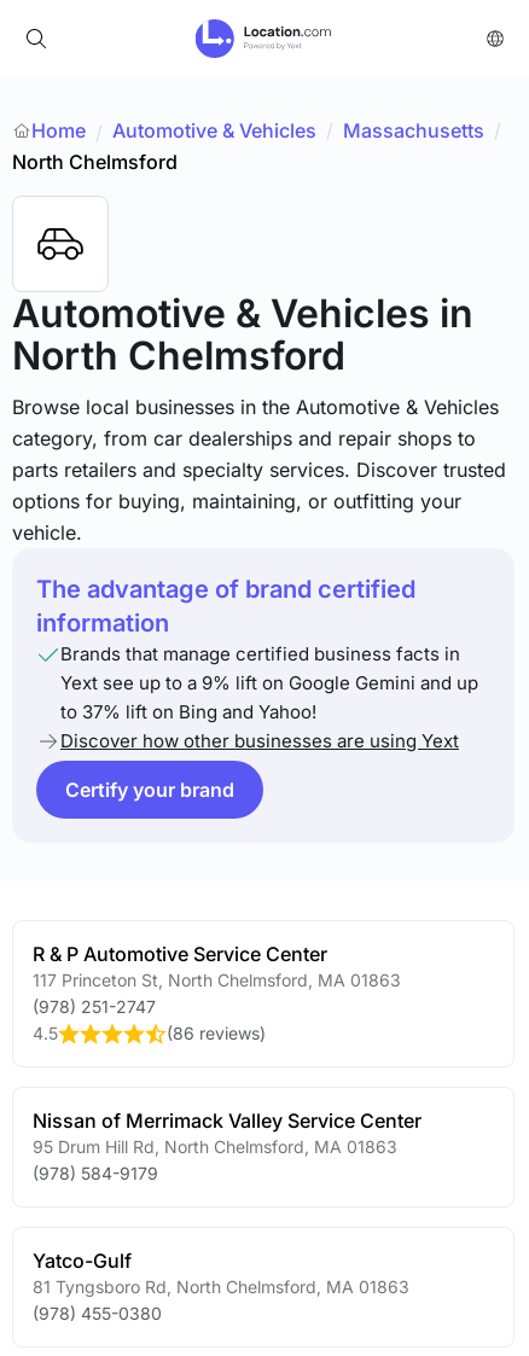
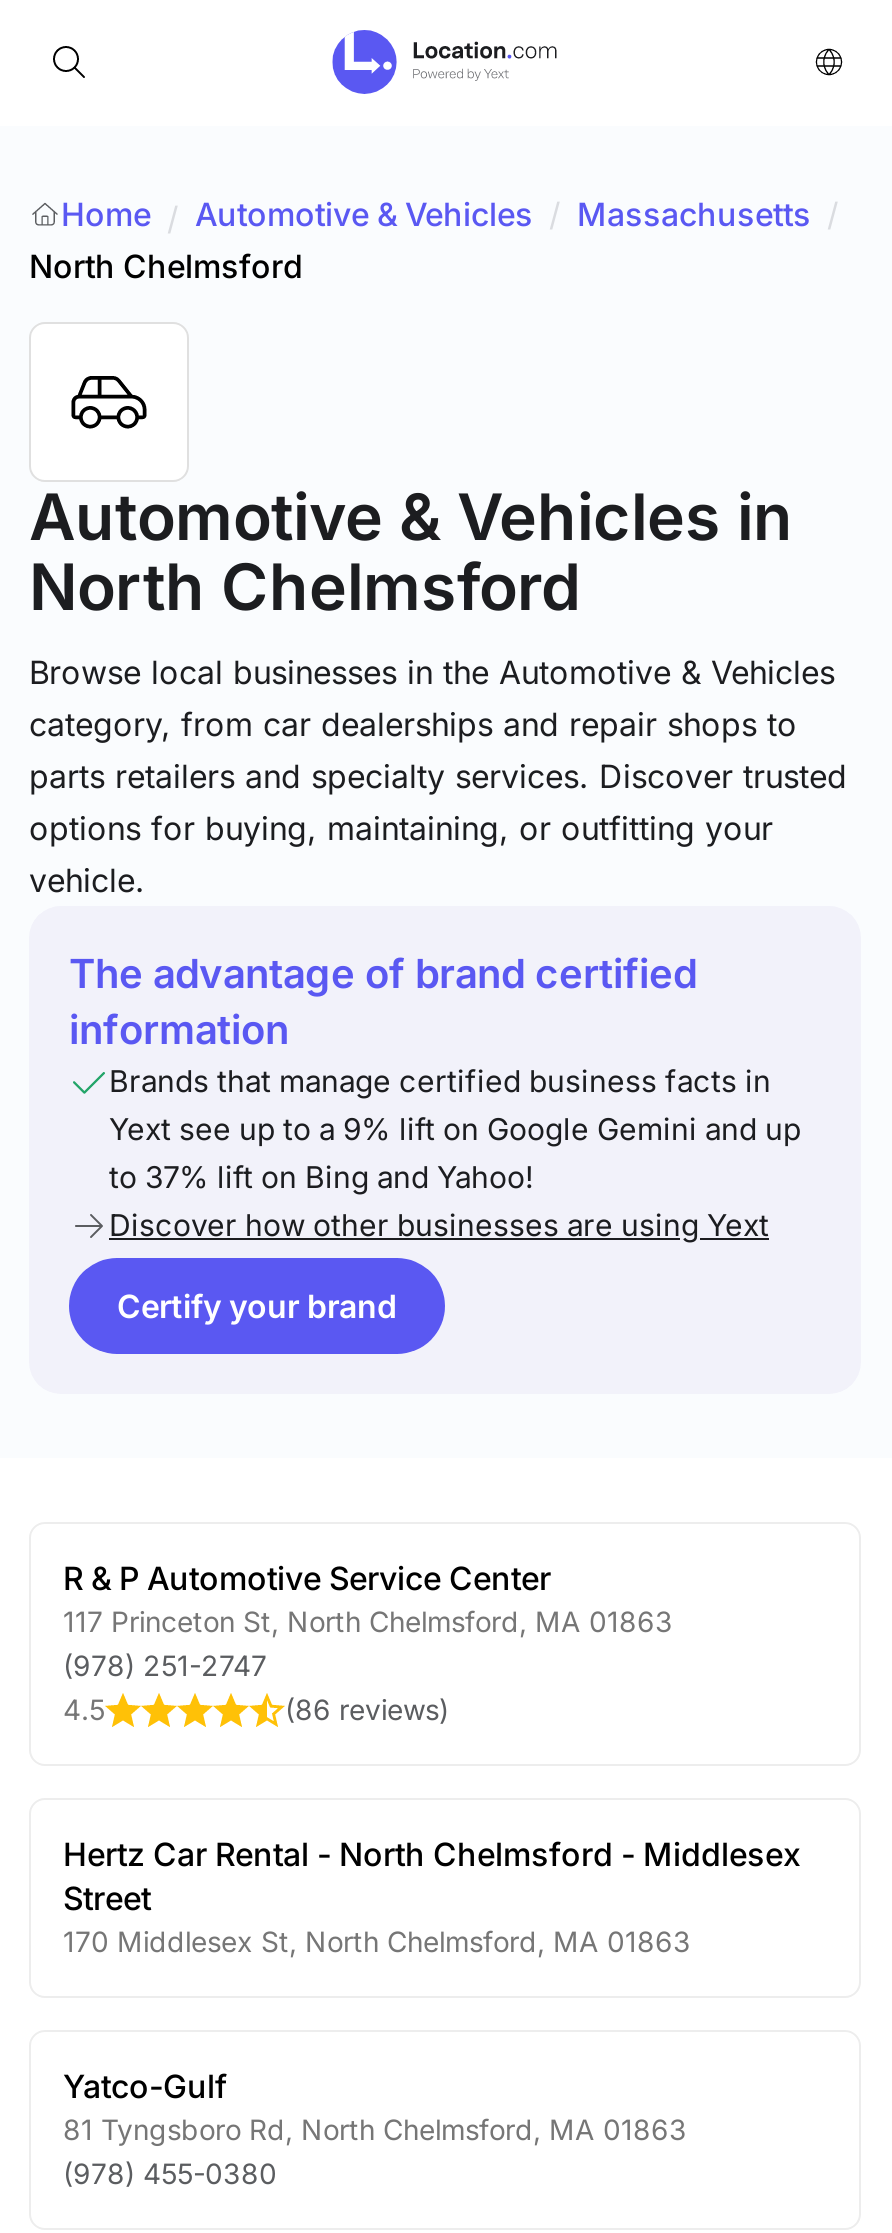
- Nissan of Merrimack Valley Service Center
- 95 Drum Hill Rd, North Chelmsford, MA 01863
- (978) 584-9179
+ Hertz Car Rental - North Chelmsford - Middlesex
+ Street
+ 170 Middlesex St, North Chelmsford, MA 01863
